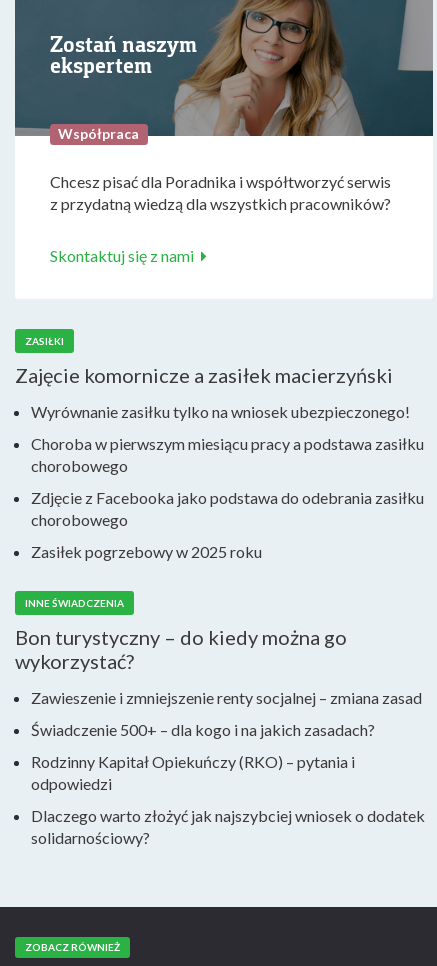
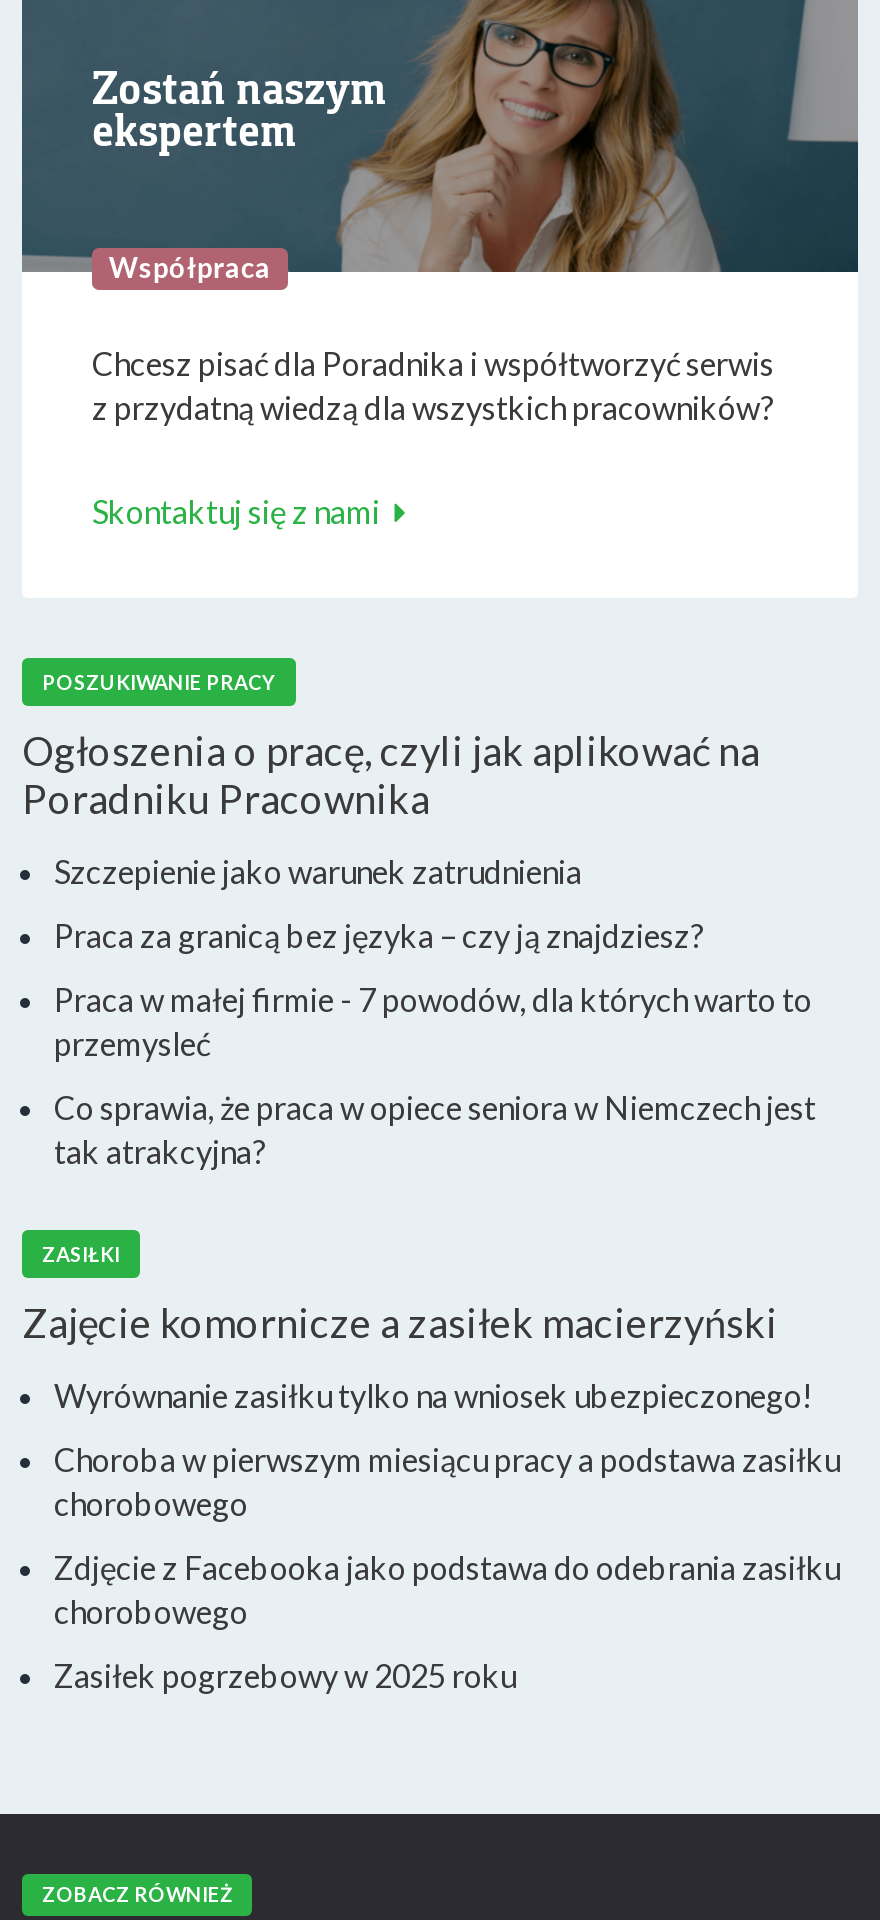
+ POSZUKIWANIE PRACY
+ Ogłoszenia o pracę, czyli jak aplikować na
+ Poradniku Pracownika
+ Szczepienie jako warunek zatrudnienia
+ Praca za granicą bez języka – czy ją znajdziesz?
+ Praca w małej firmie - 7 powodów, dla których warto to
+ przemysleć
+ Co sprawia, że praca w opiece seniora w Niemczech jest
+ tak atrakcyjna?

moved down: ZASIŁKI | Zajęcie komornicze a zasiłek macierzyński | Wyrównanie zasiłku tylko na wniosek ubezpieczonego! | Choroba w pierwszym miesiącu pracy a podstawa zasiłku | chorobowego | Zdjęcie z Facebooka jako podstawa do odebrania zasiłku | chorobowego | Zasiłek pogrzebowy w 2025 roku

- INNE ŚWIADCZENIA
- Bon turystyczny – do kiedy można go
- wykorzystać?
- Zawieszenie i zmniejszenie renty socjalnej – zmiana zasad
- Świadczenie 500+ – dla kogo i na jakich zasadach?
- Rodzinny Kapitał Opiekuńczy (RKO) – pytania i
- odpowiedzi
- Dlaczego warto złożyć jak najszybciej wniosek o dodatek
- solidarnościowy?
